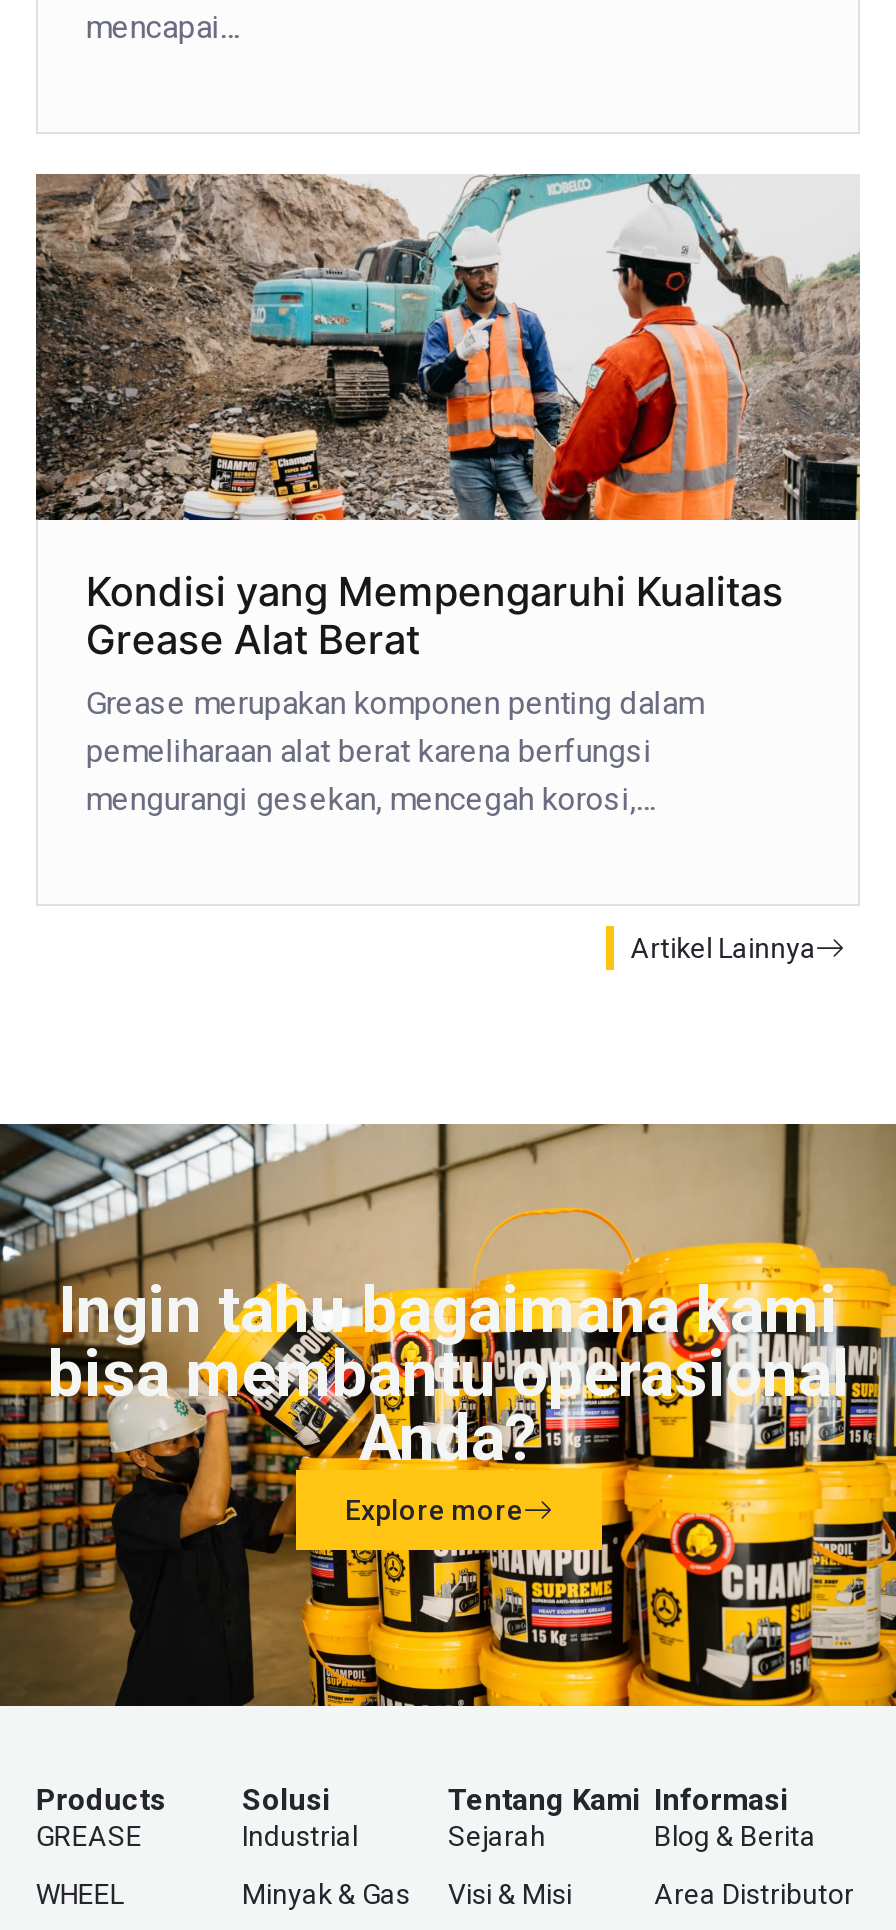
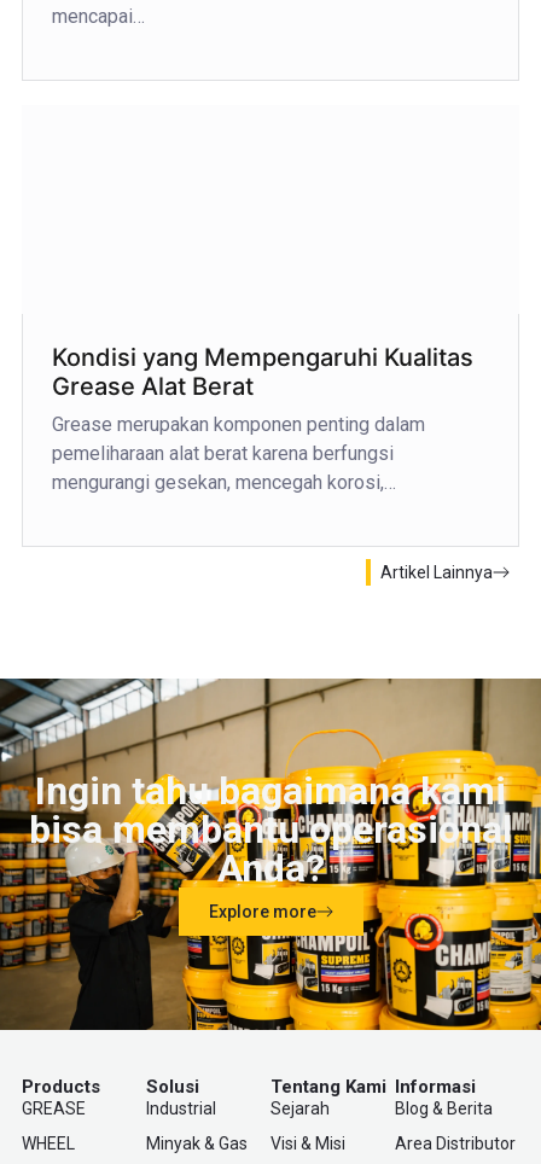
- [image]
